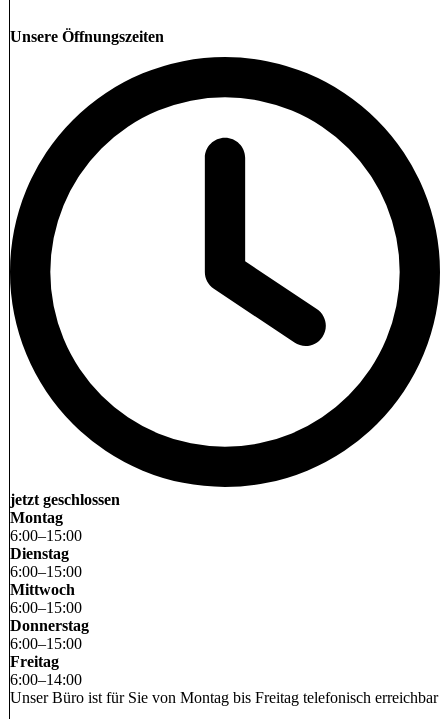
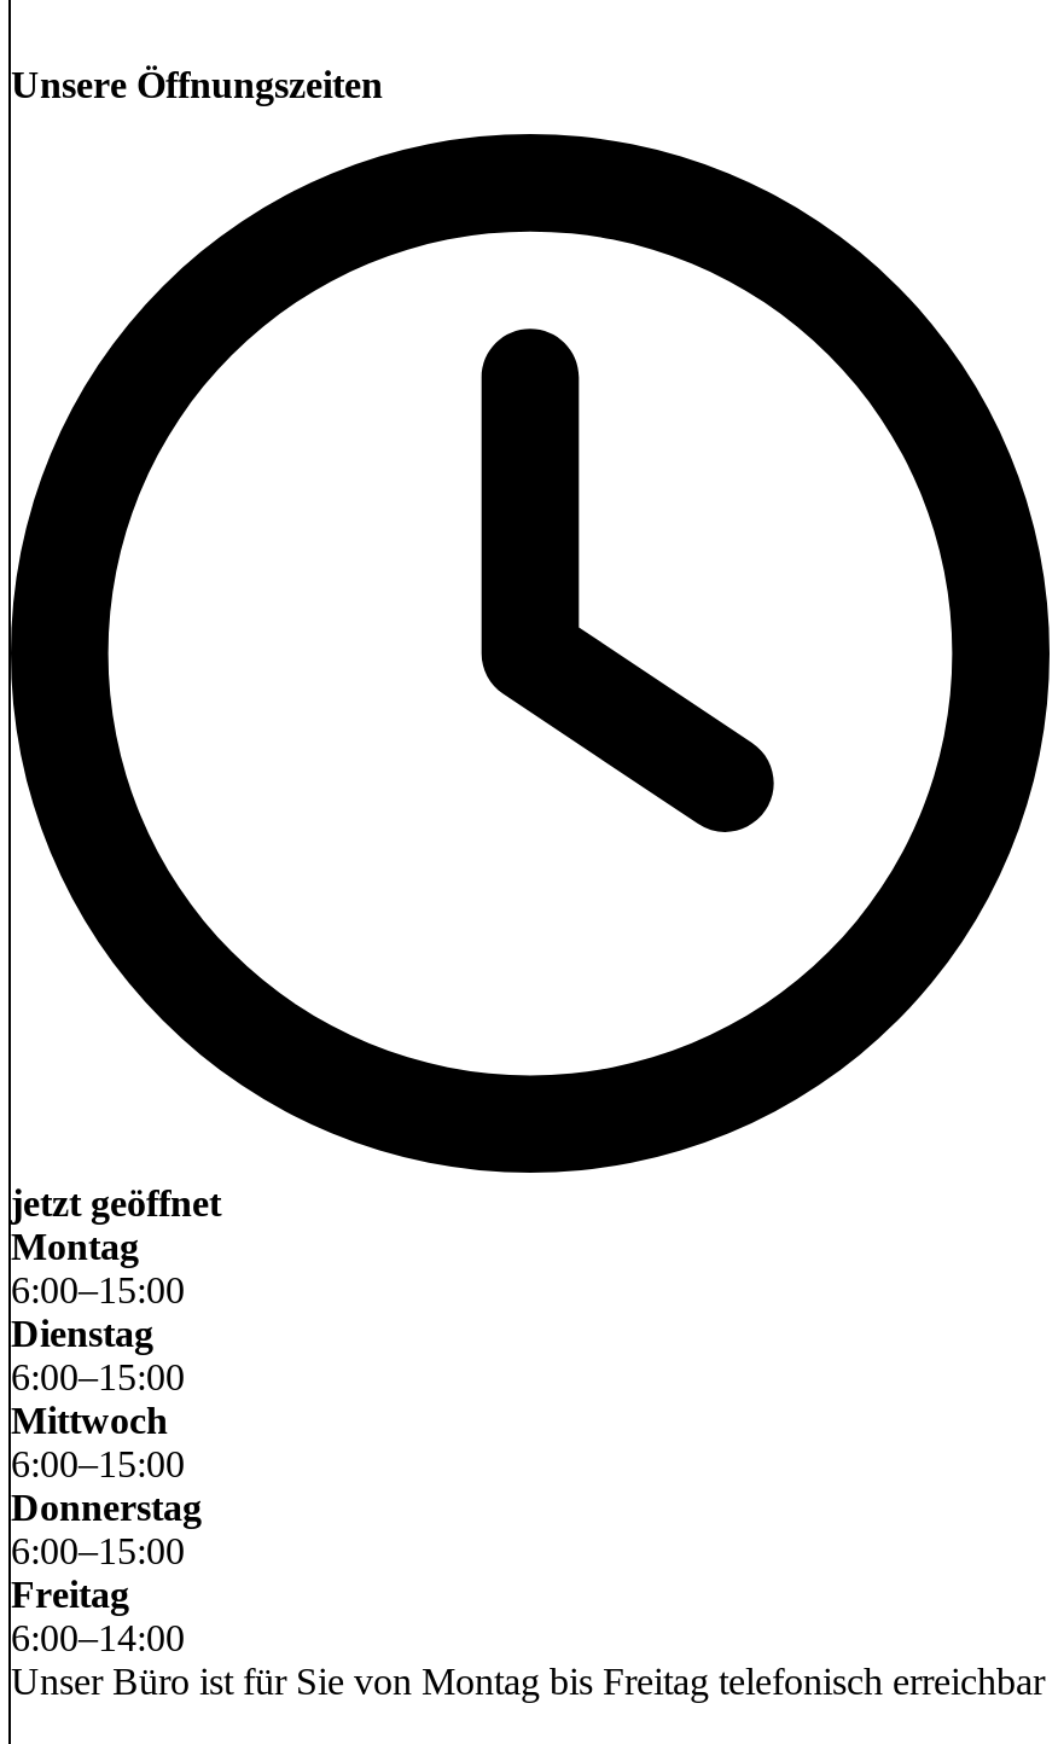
- jetzt geschlossen
+ jetzt geöffnet
